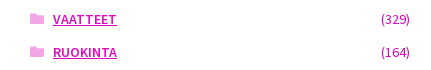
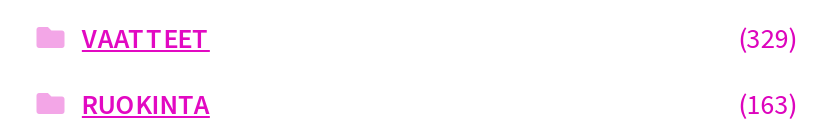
- (164)
+ (163)
